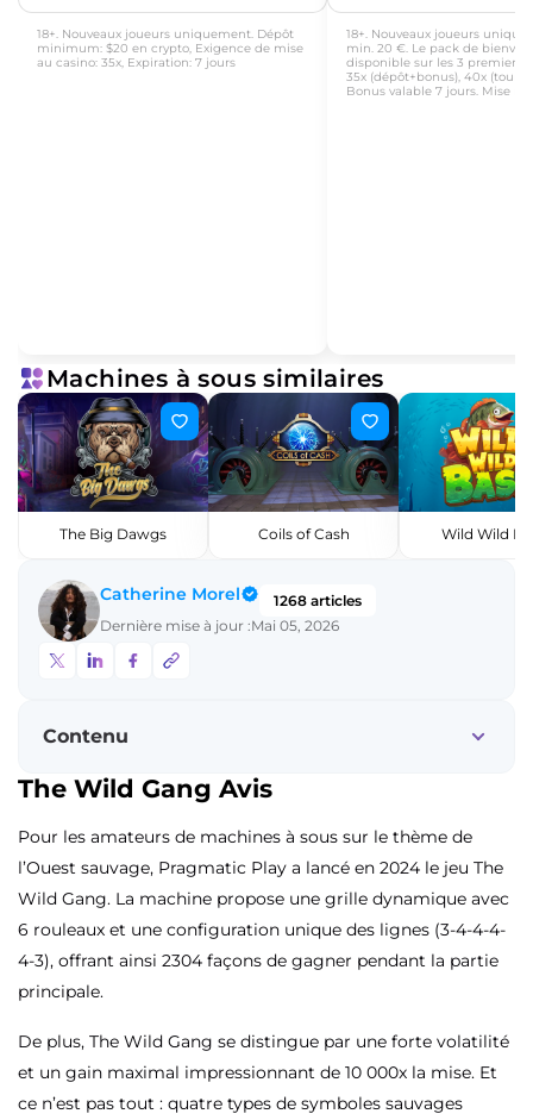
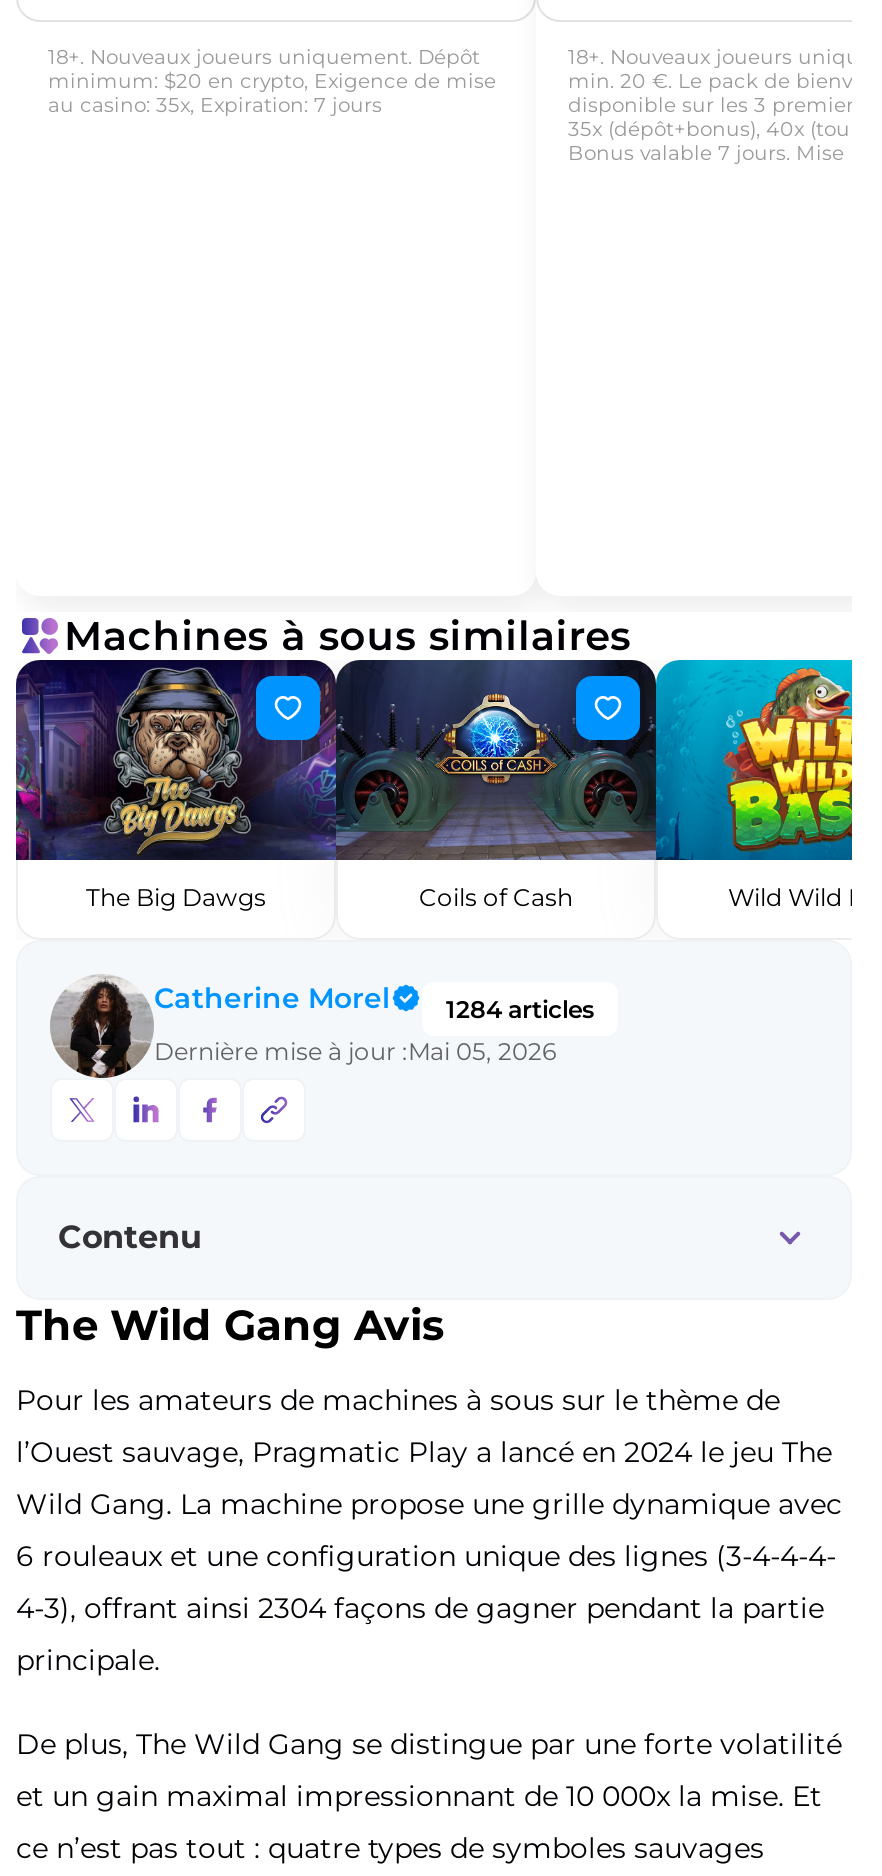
- Catherine Morel 1268 articles
+ Catherine Morel 1284 articles
